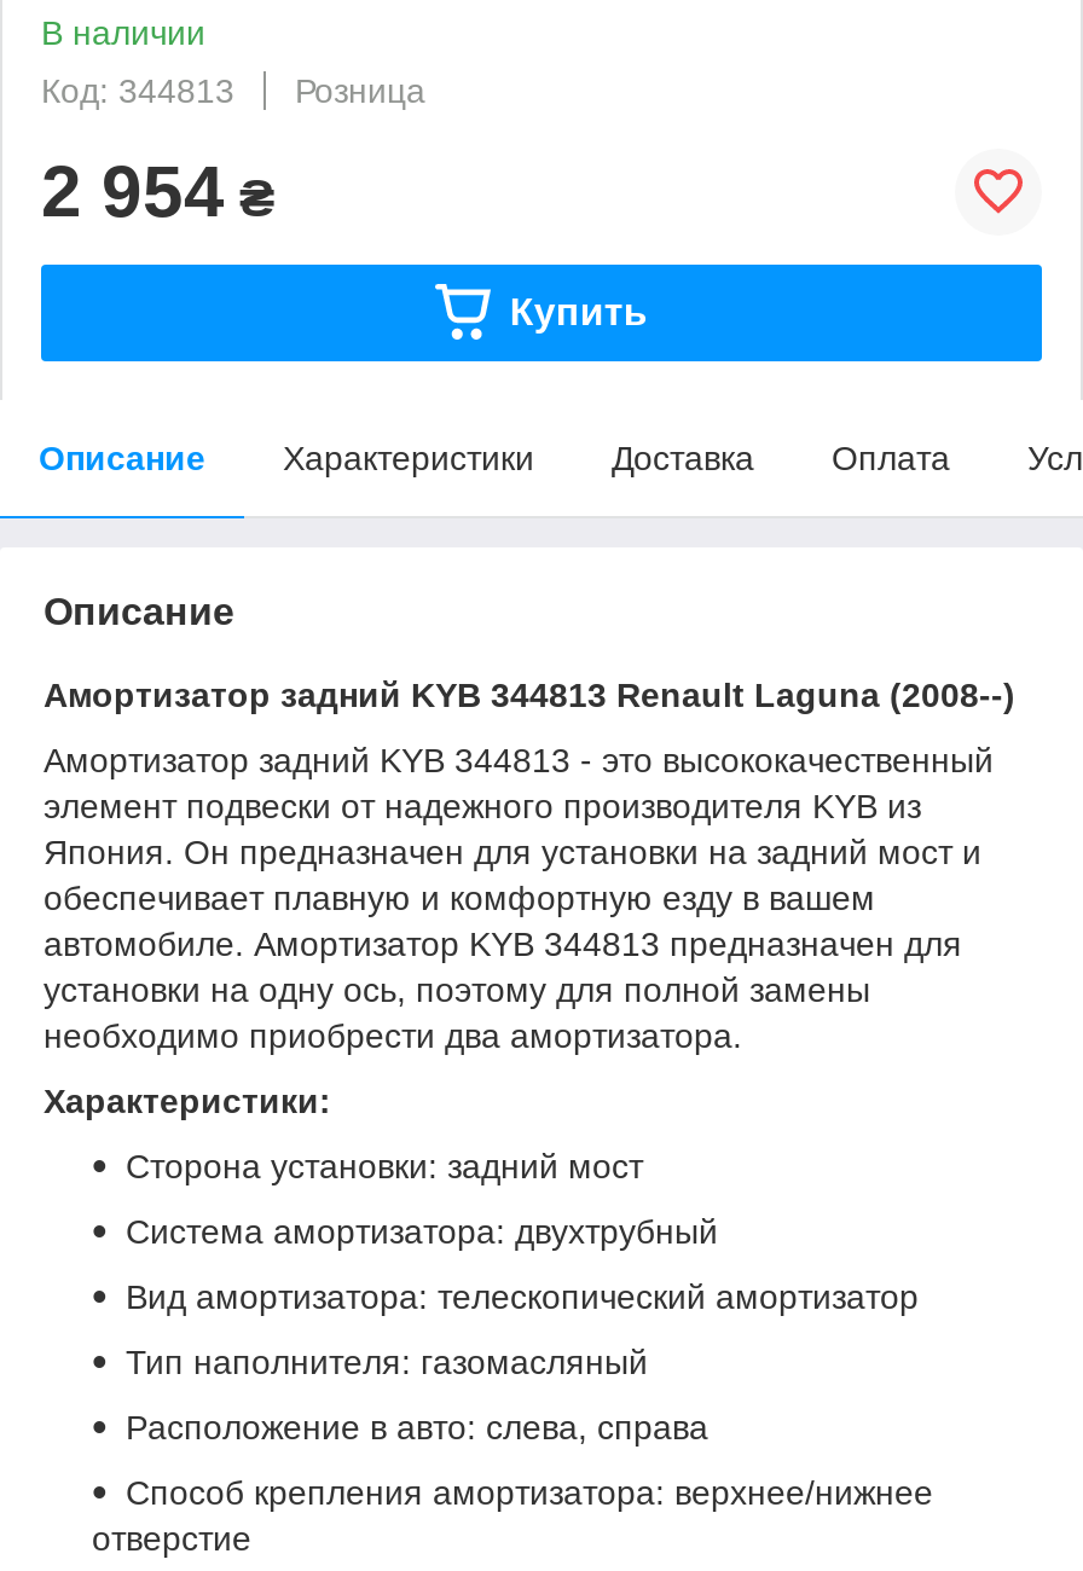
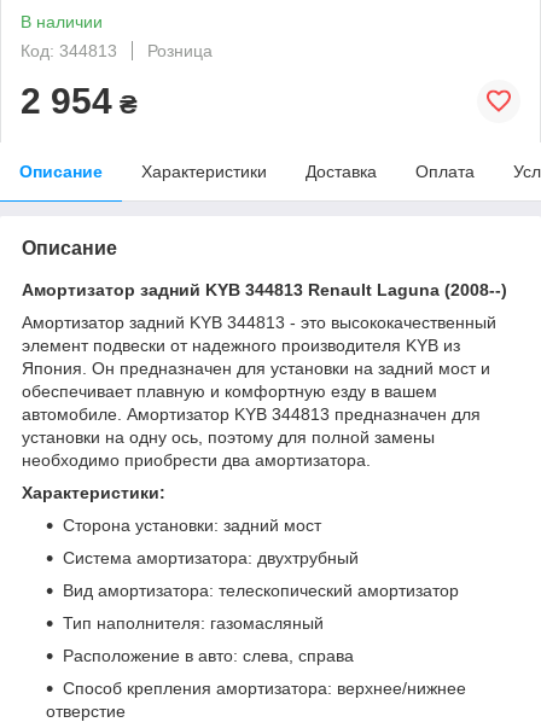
- Купить
